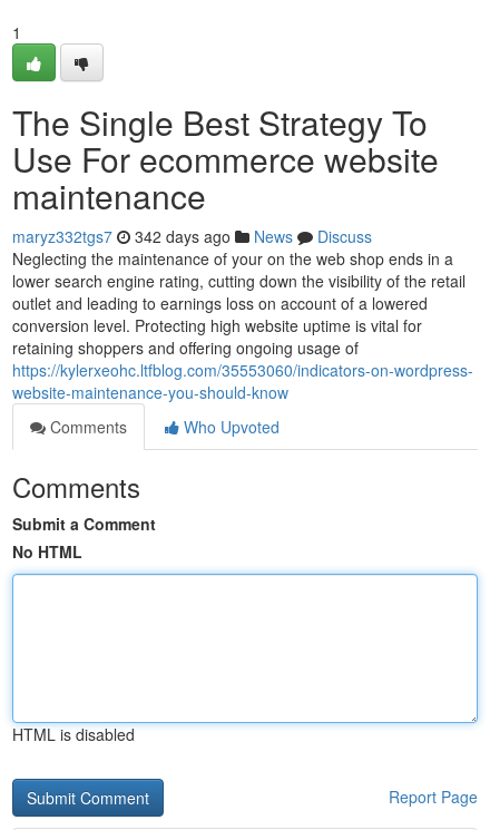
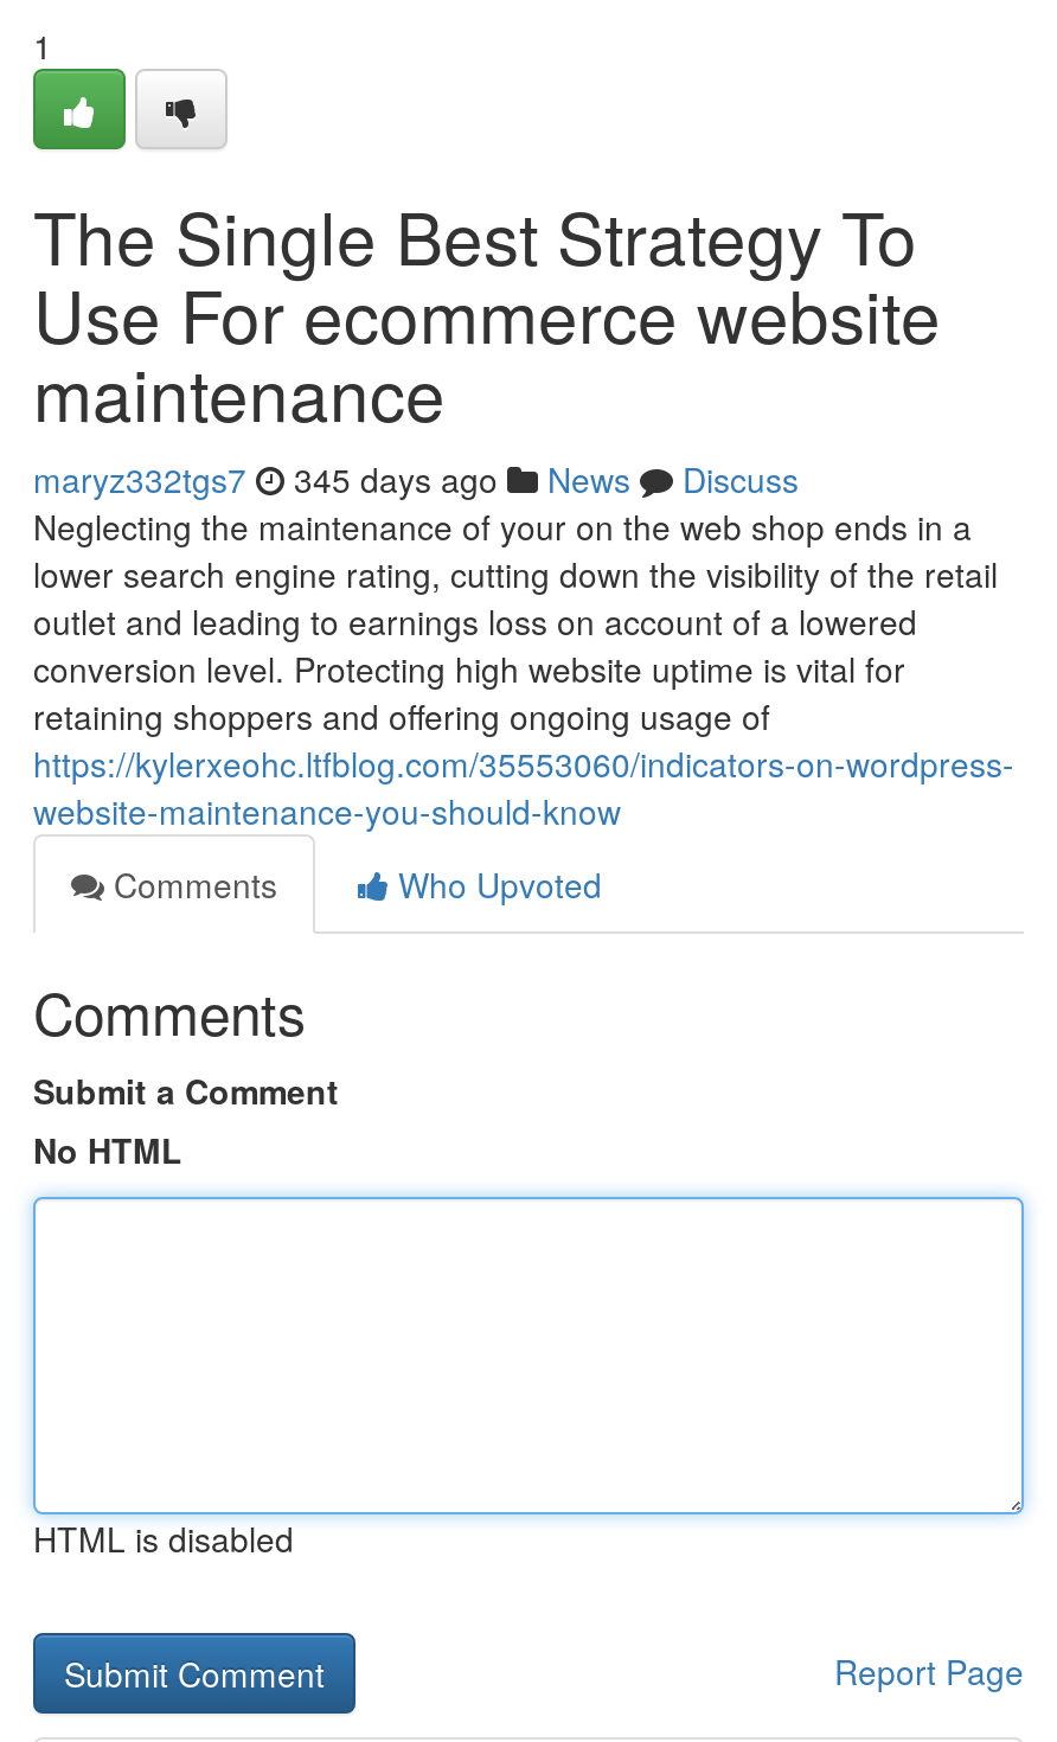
- maryz332tgs7 342 days ago News Discuss
+ maryz332tgs7 345 days ago News Discuss
